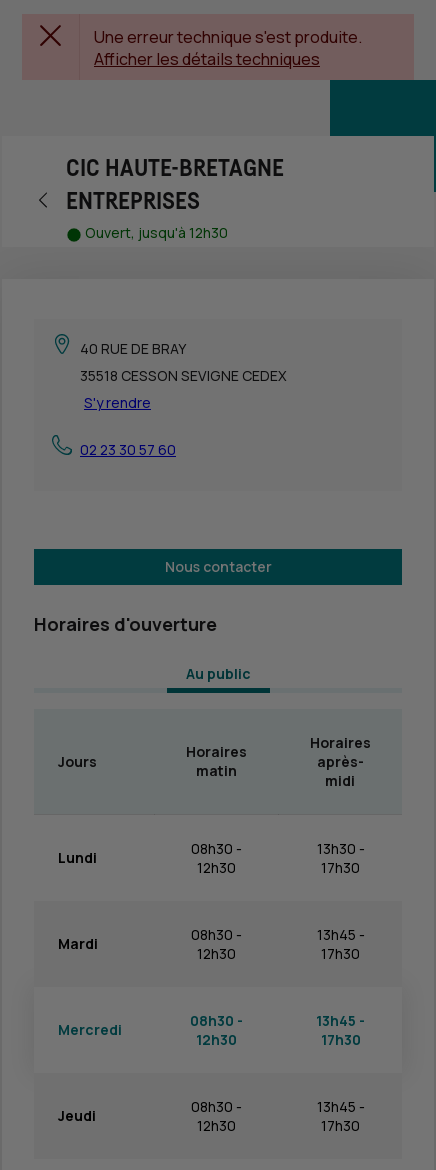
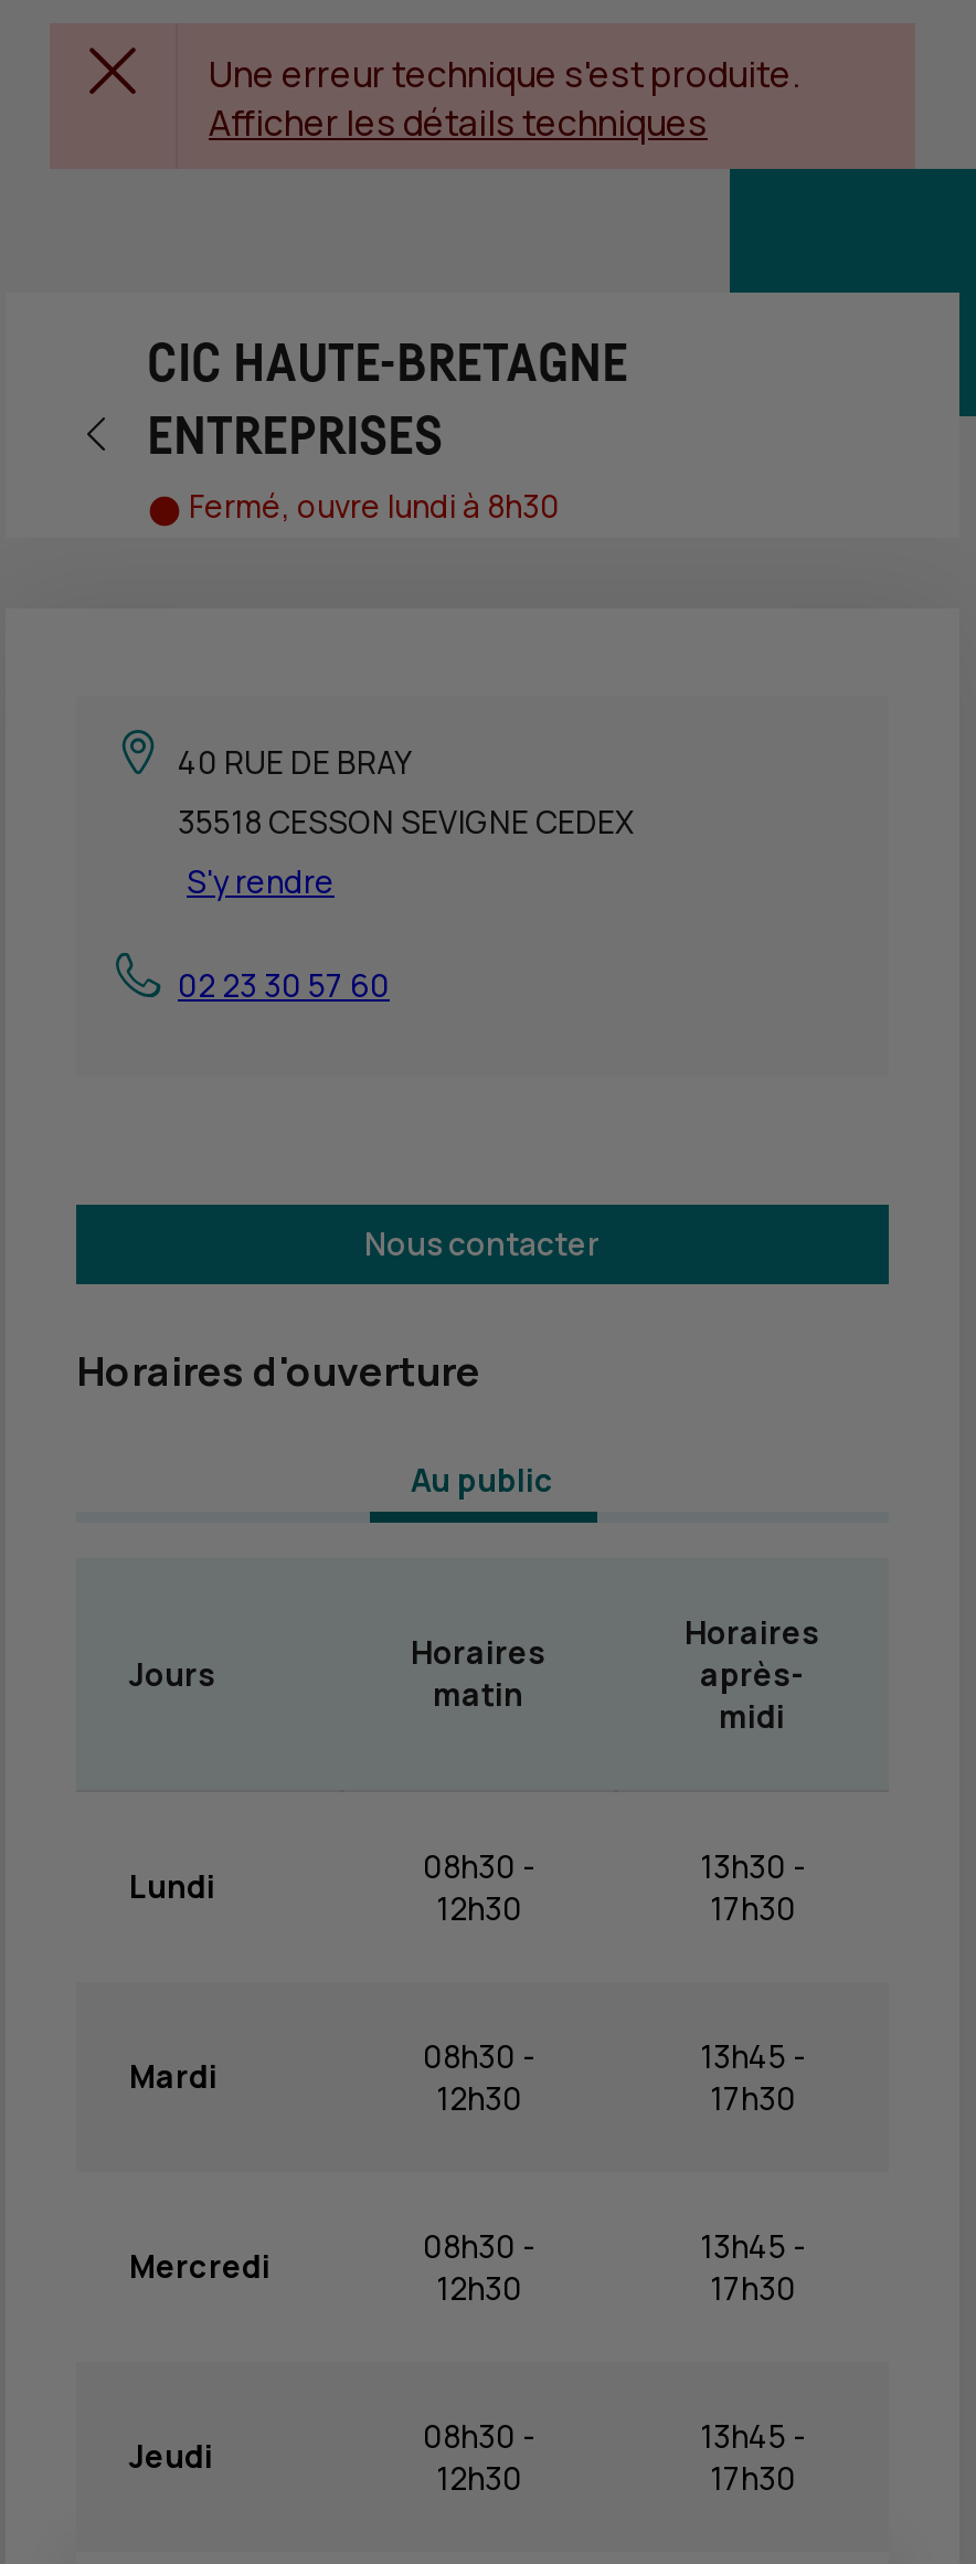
- Ouvert, jusqu'à 12h30
+ Fermé, ouvre lundi à 8h30
